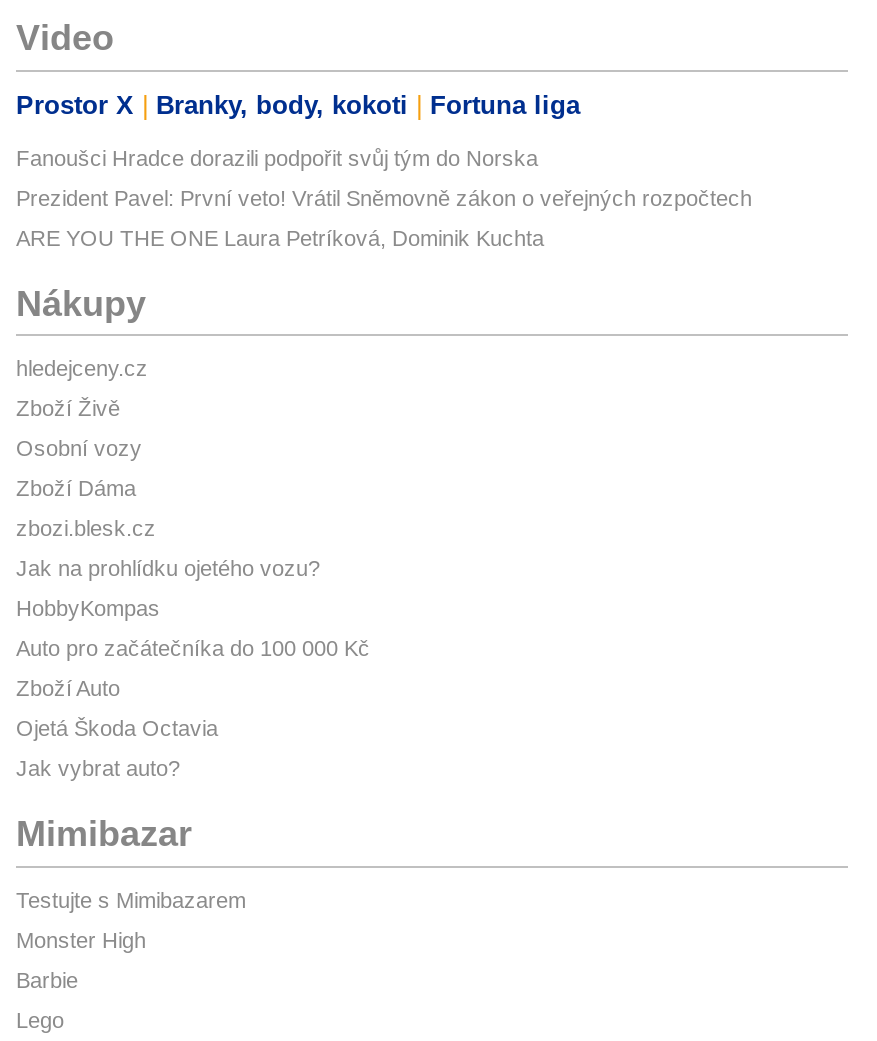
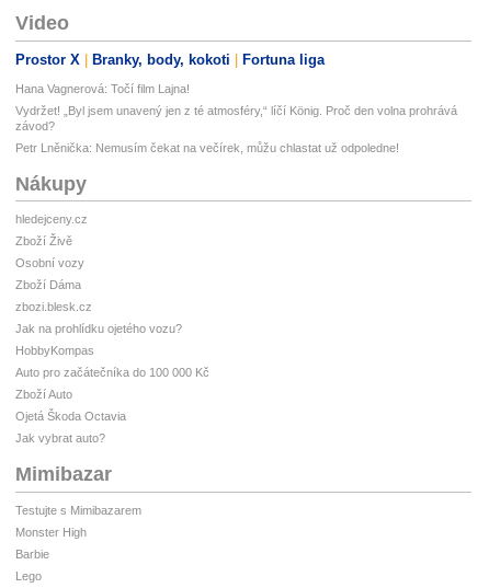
- Fanoušci Hradce dorazili podpořit svůj tým do Norska
+ Hana Vagnerová: Točí film Lajna!

- Prezident Pavel: První veto! Vrátil Sněmovně zákon o veřejných rozpočtech
+ Vydržet! „Byl jsem unavený jen z té atmosféry,“ líčí König. Proč den volna prohrává
+ závod?

- ARE YOU THE ONE Laura Petríková, Dominik Kuchta
+ Petr Lněnička: Nemusím čekat na večírek, můžu chlastat už odpoledne!
